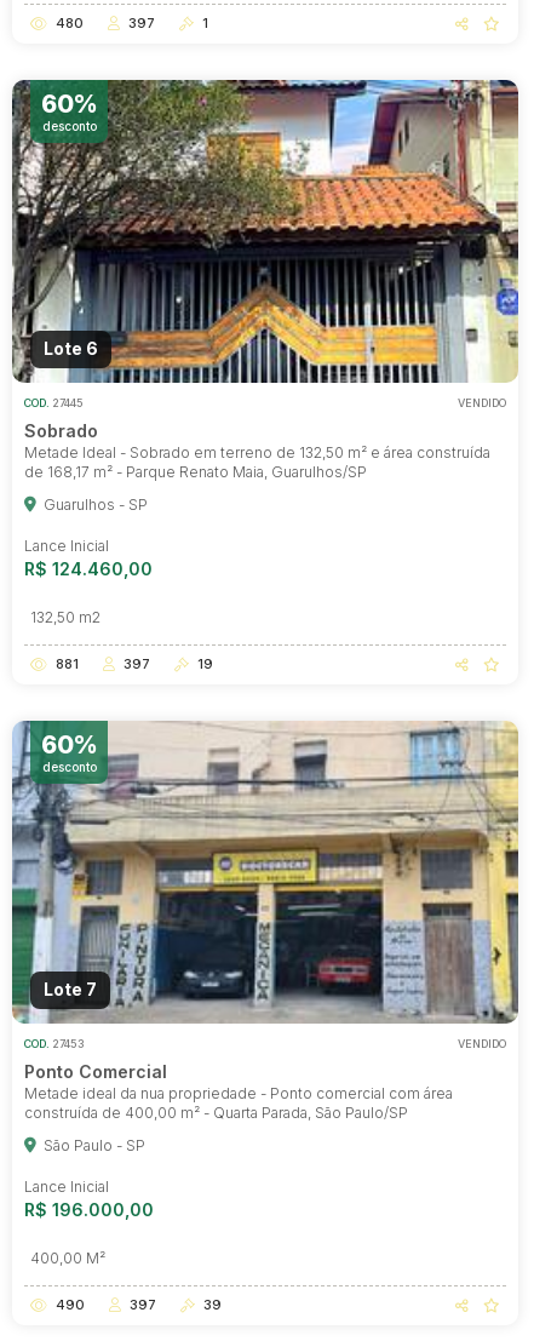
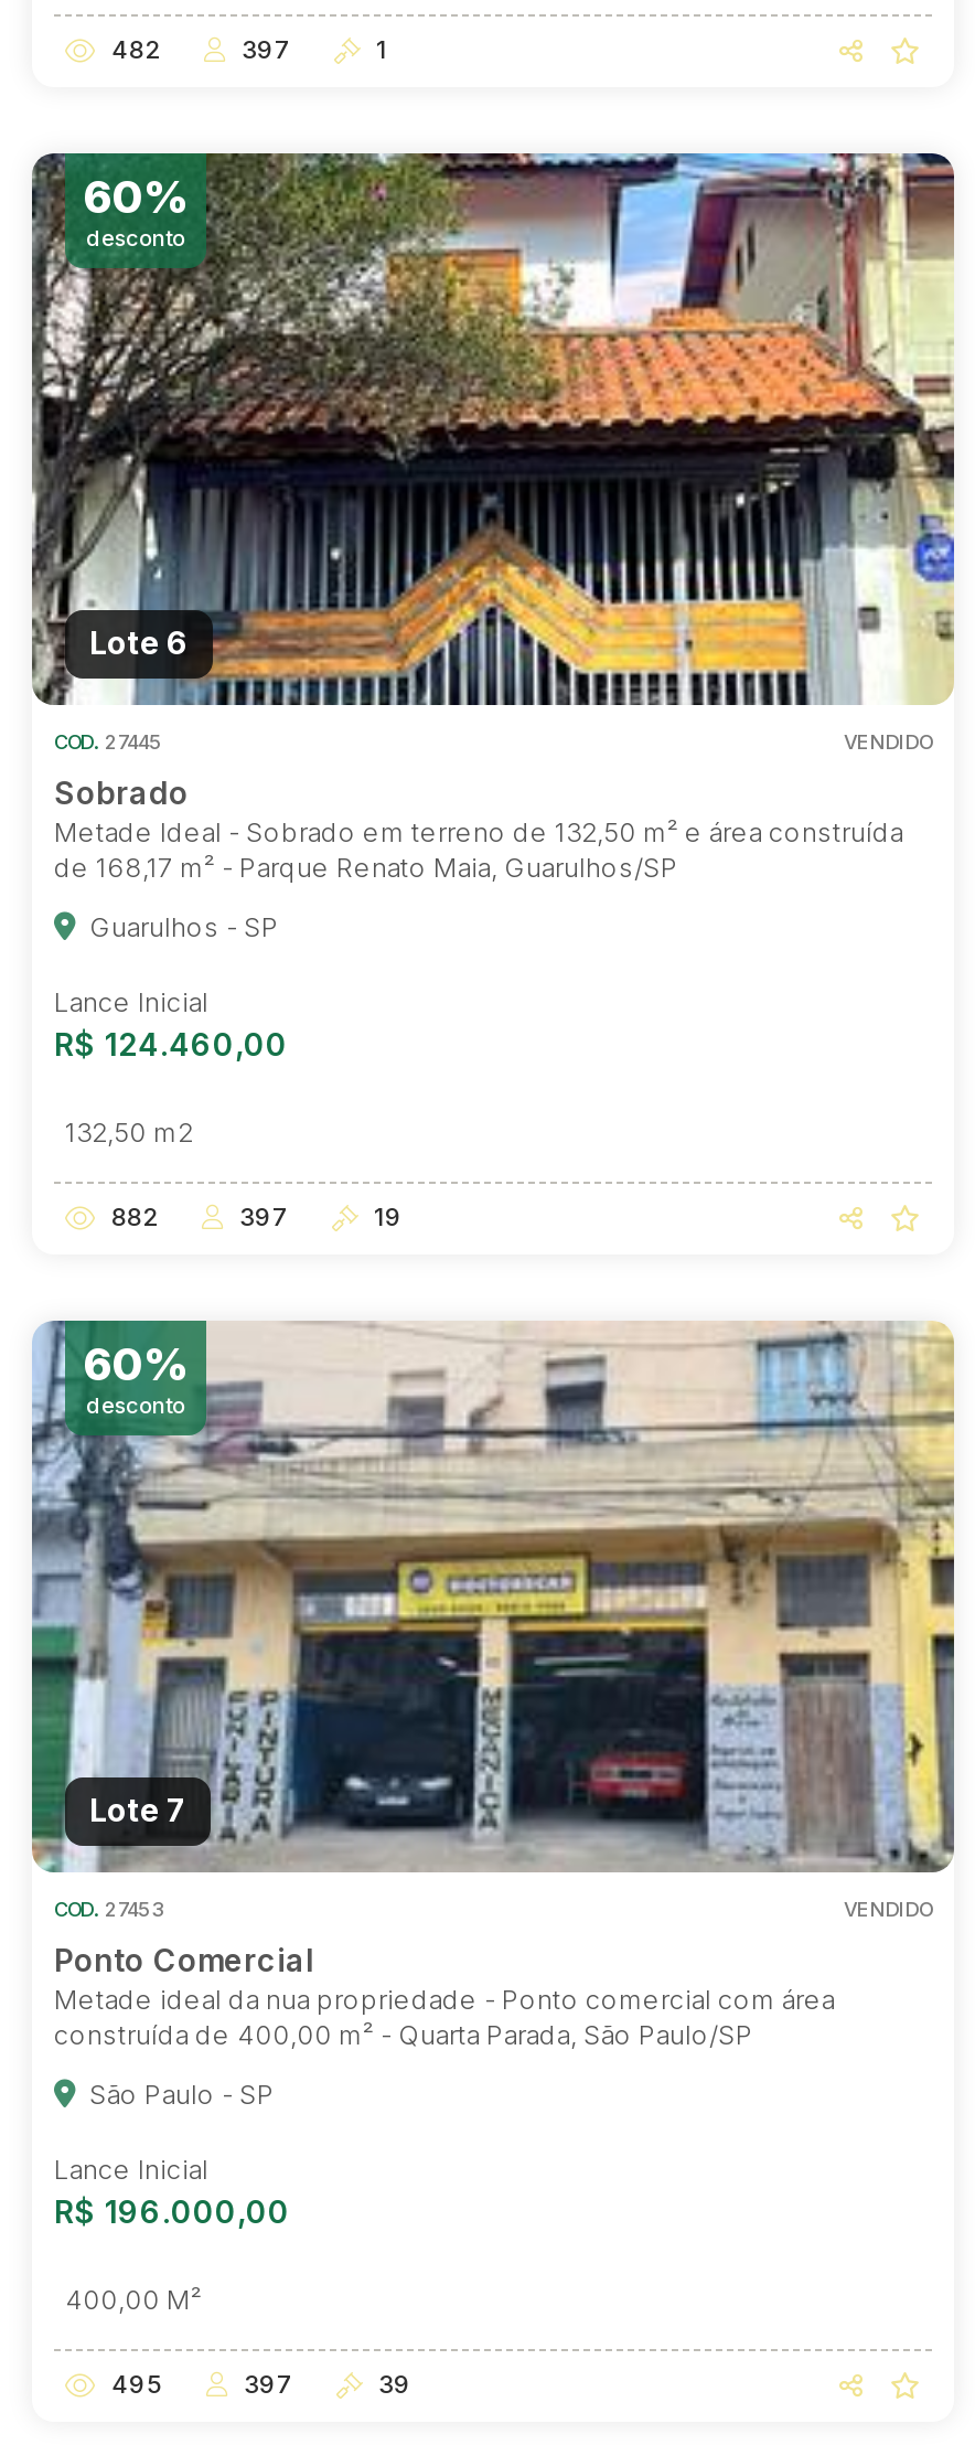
- 480
+ 482

- 881
+ 882

- 490
+ 495
